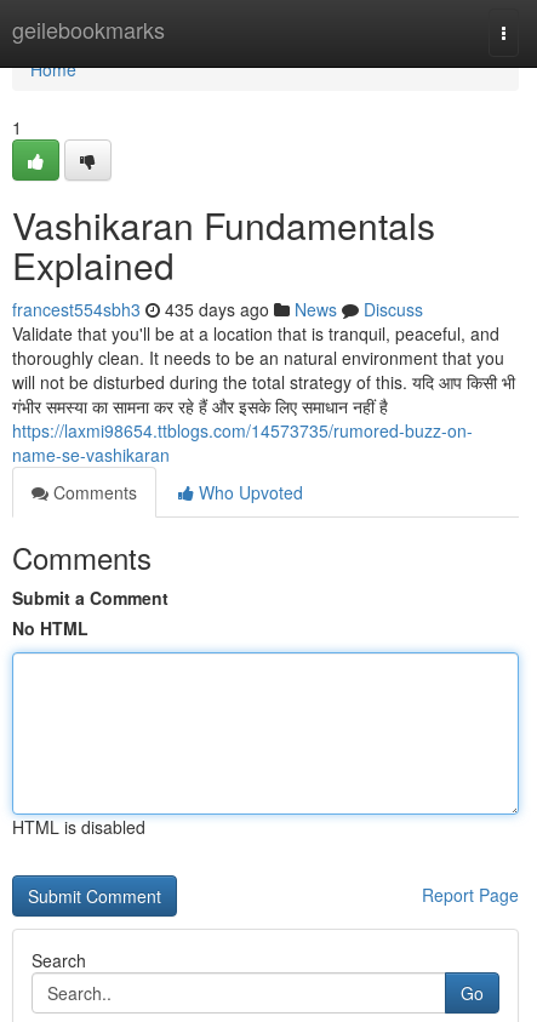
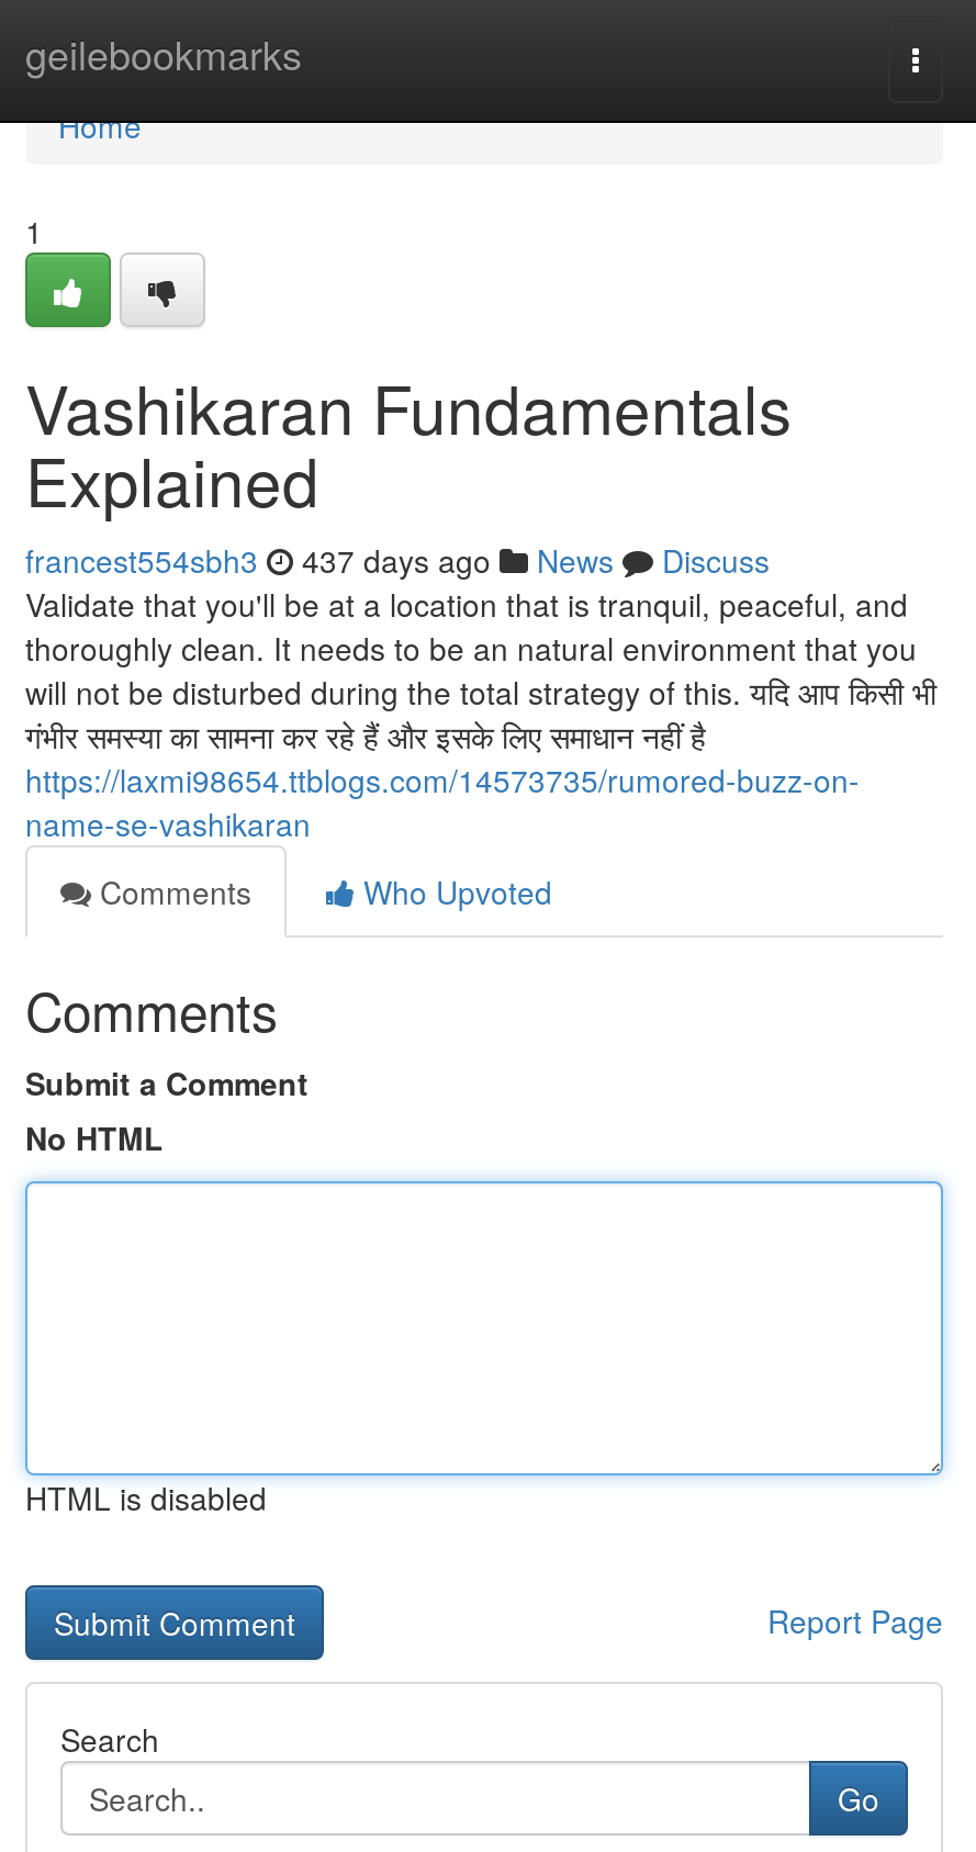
- francest554sbh3 435 days ago News Discuss
+ francest554sbh3 437 days ago News Discuss
